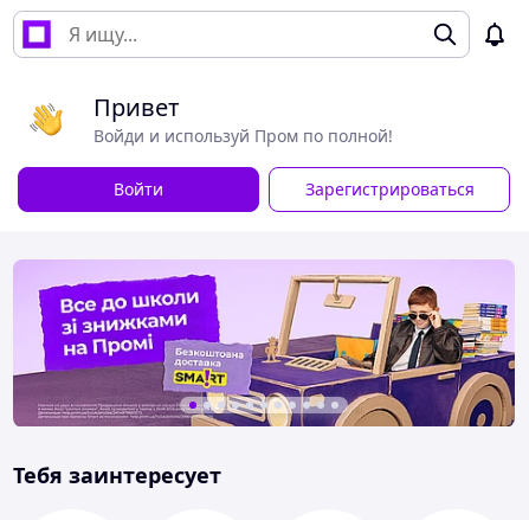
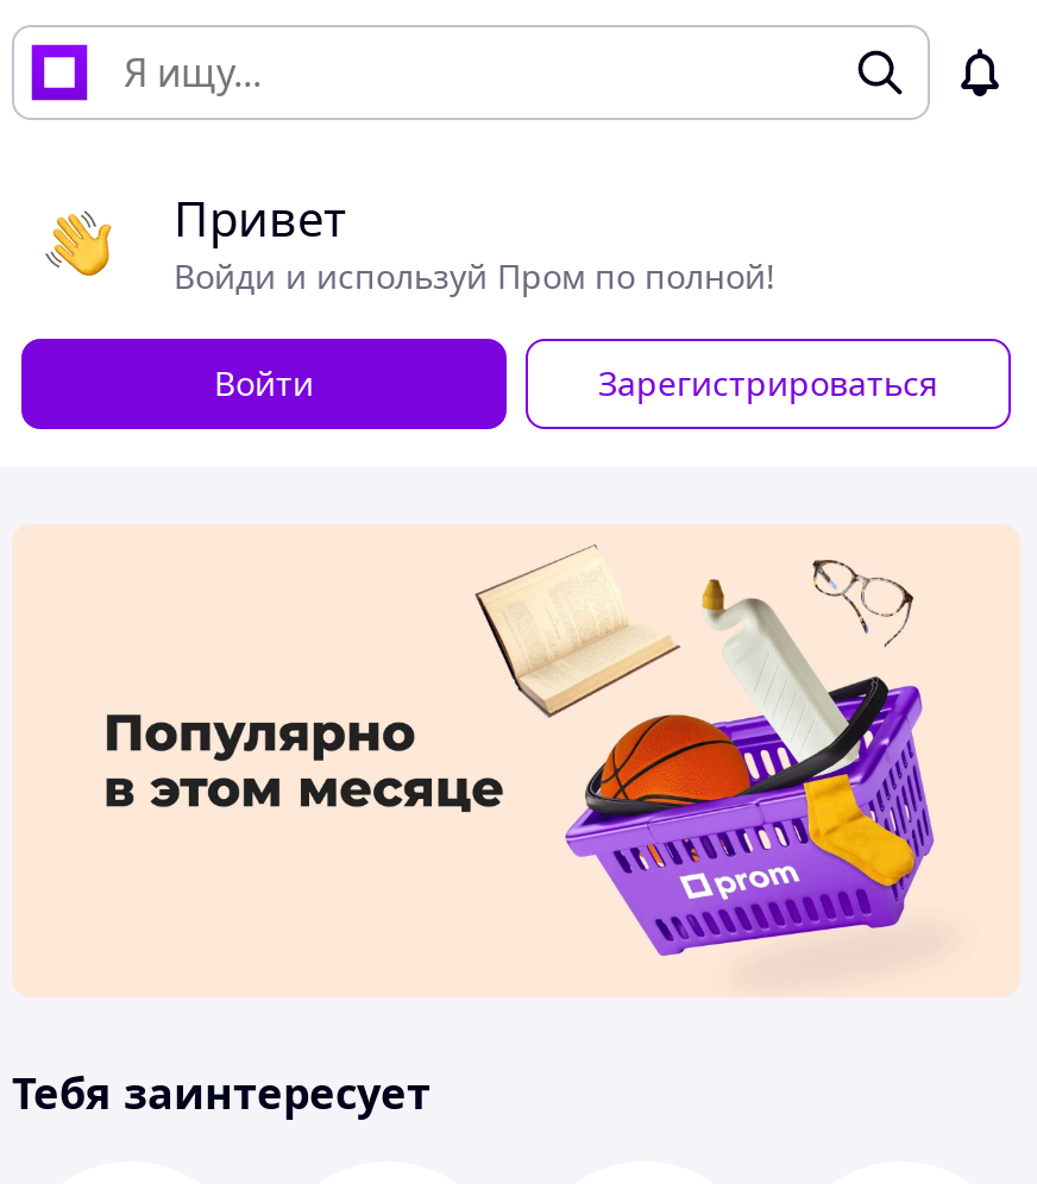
- [image]
+ [image]
